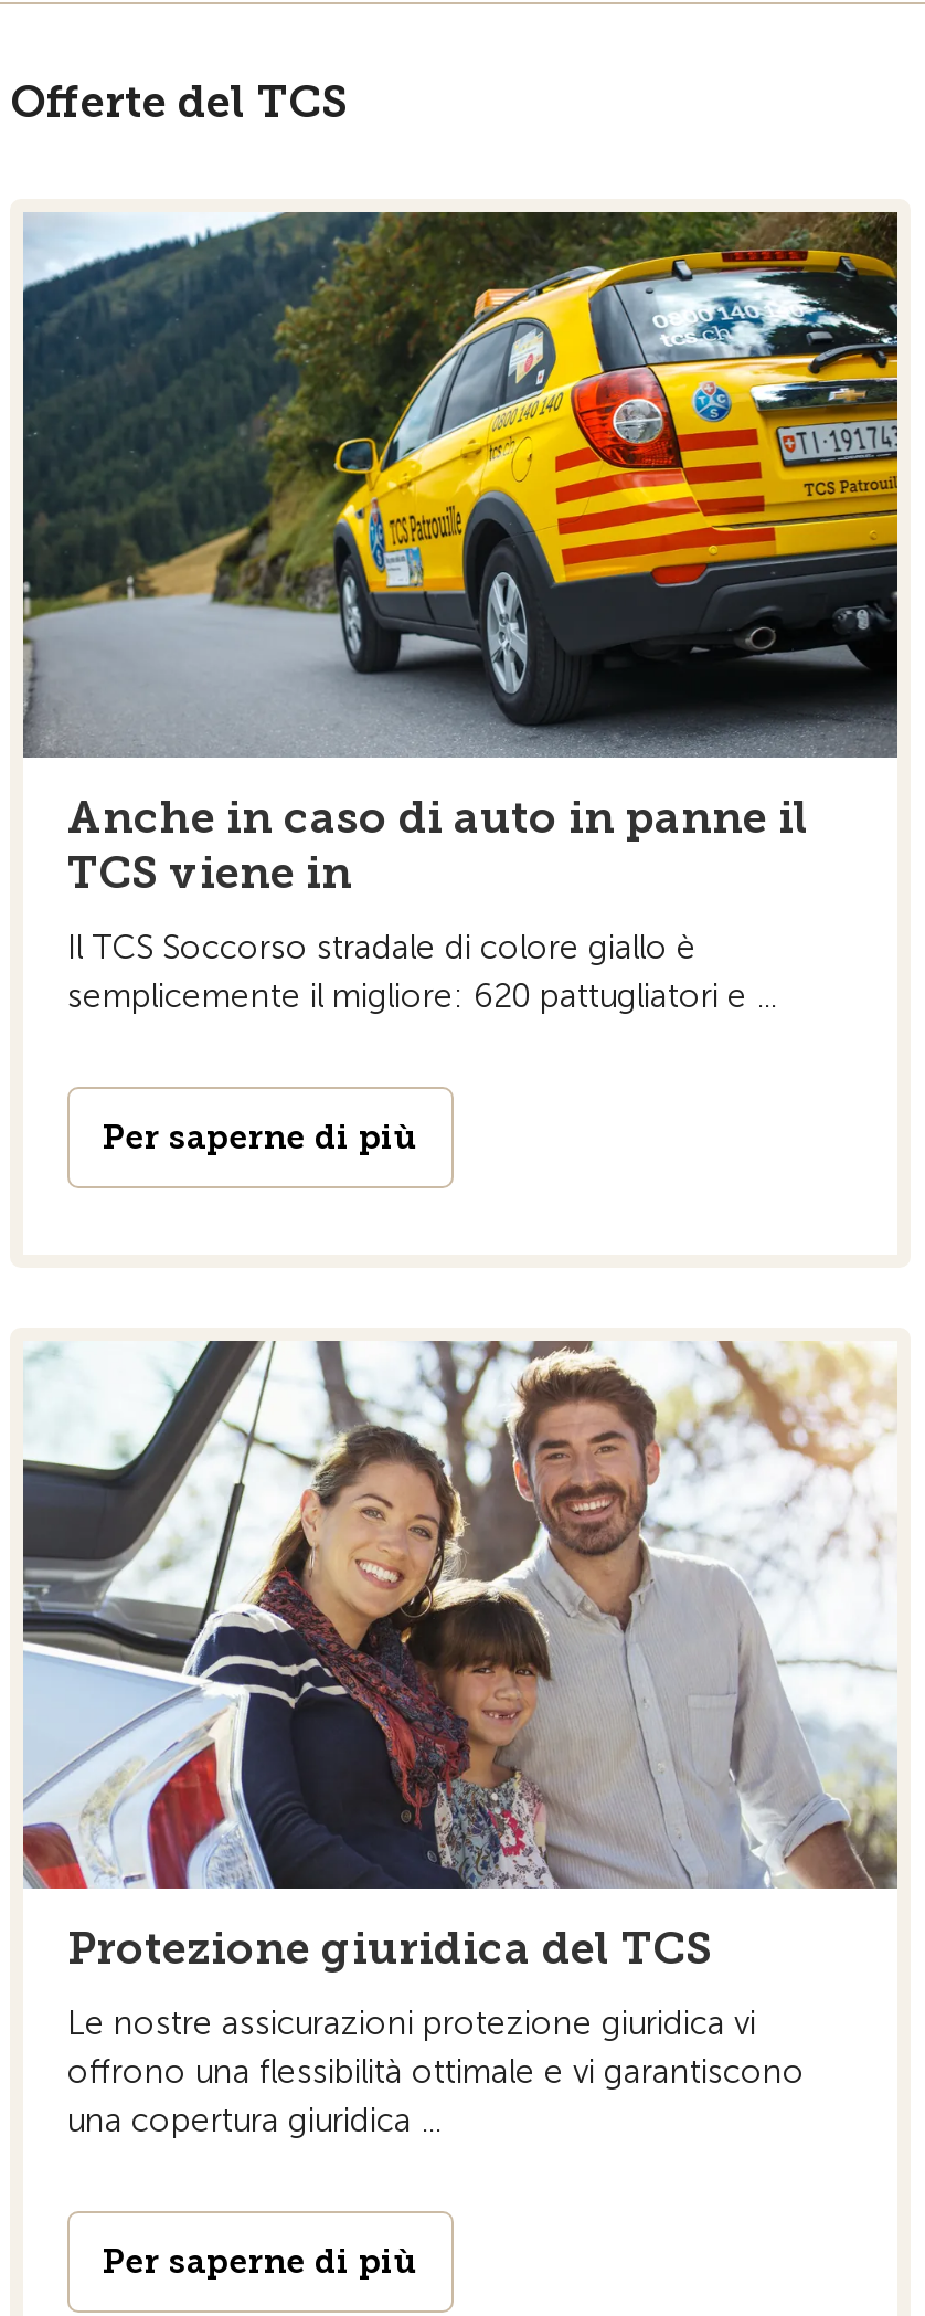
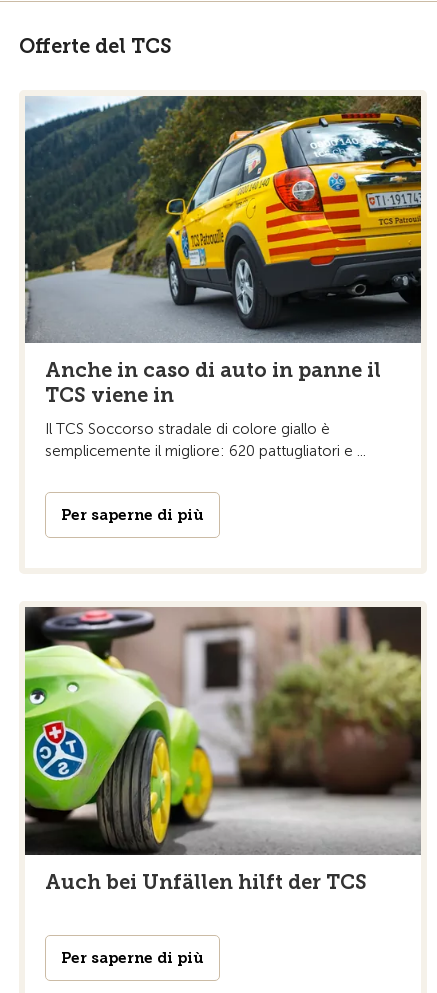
- [image]
- Protezione giuridica del TCS
- Le nostre assicurazioni protezione giuridica vi
- offrono una flessibilità ottimale e vi garantiscono
- una copertura giuridica ...
+ [image]
+ Auch bei Unfällen hilft der TCS
